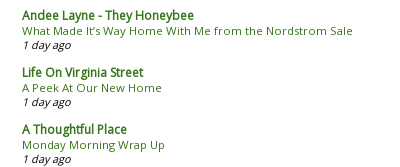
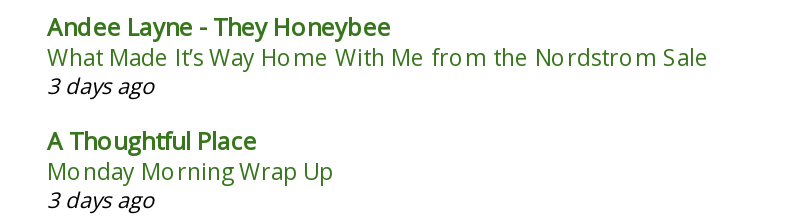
- 1 day ago
- Life On Virginia Street
- A Peek At Our New Home
- 1 day ago
+ 3 days ago

- 1 day ago
+ 3 days ago
